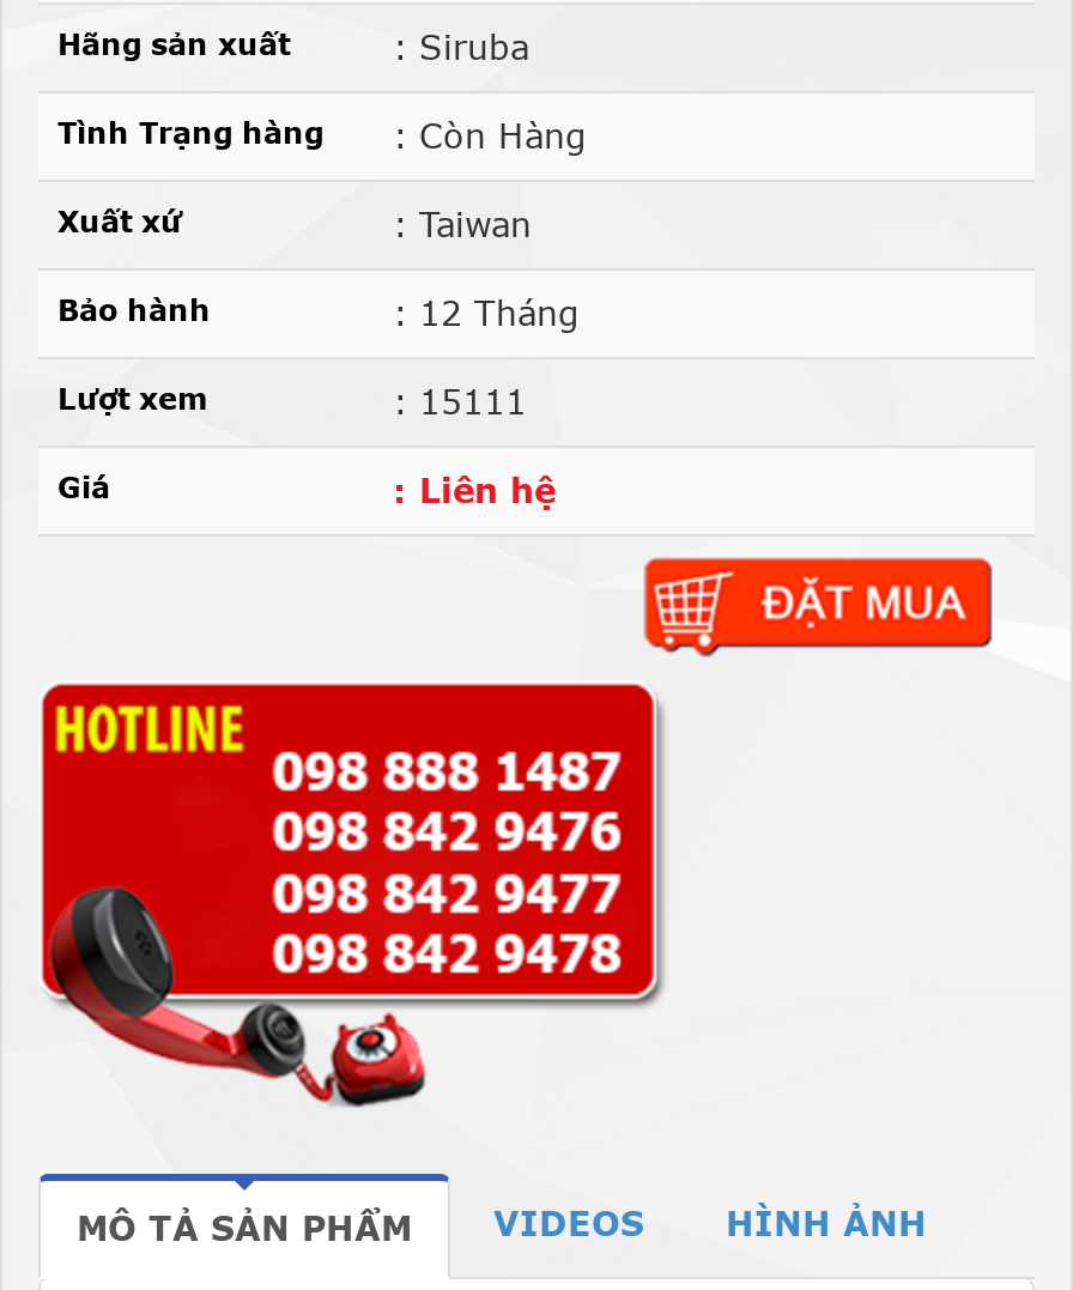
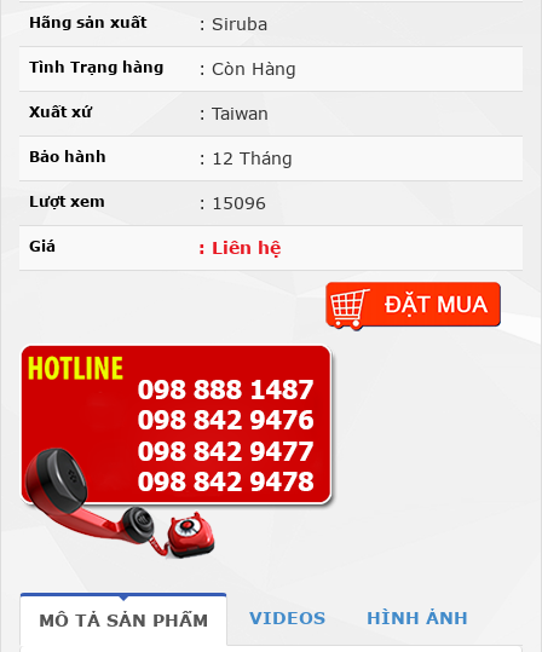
- : 15111
+ : 15096
